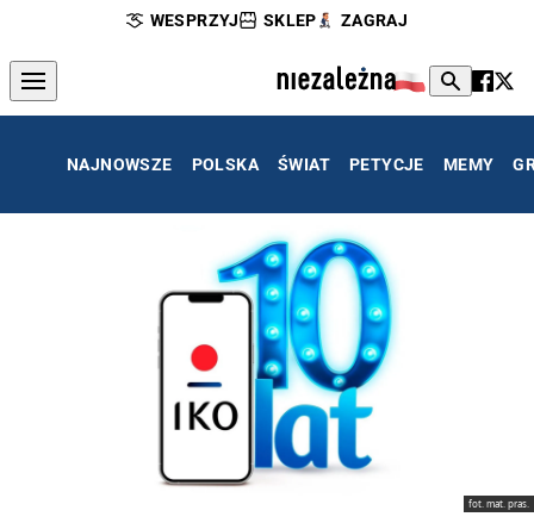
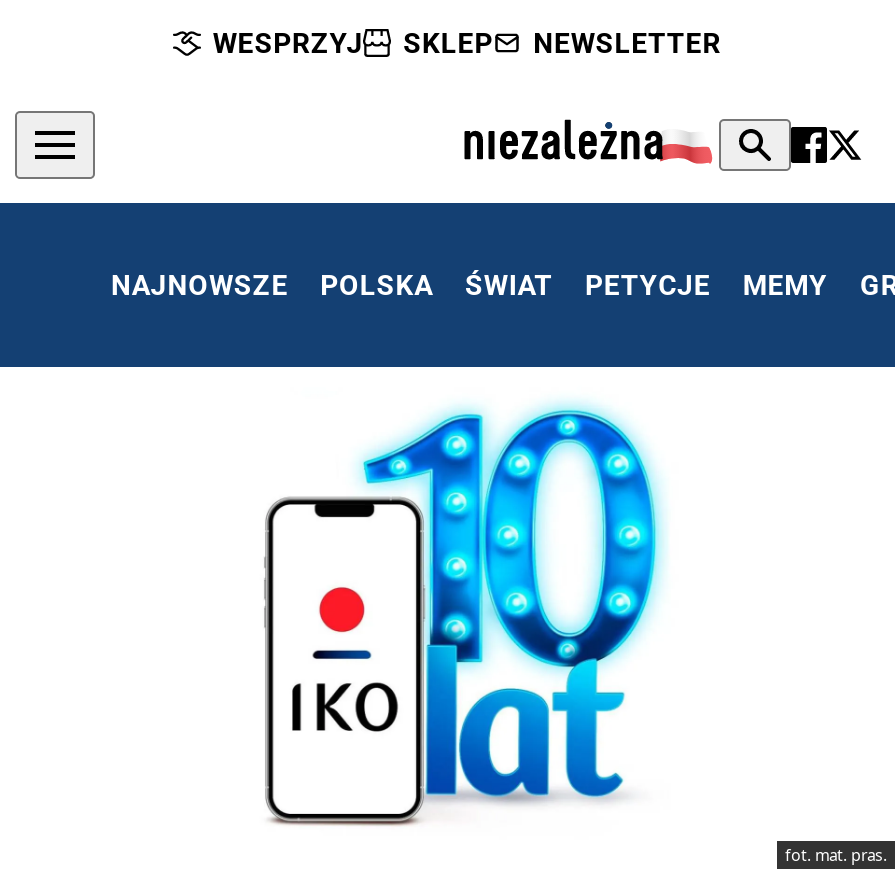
- ZAGRAJ
+ NEWSLETTER
